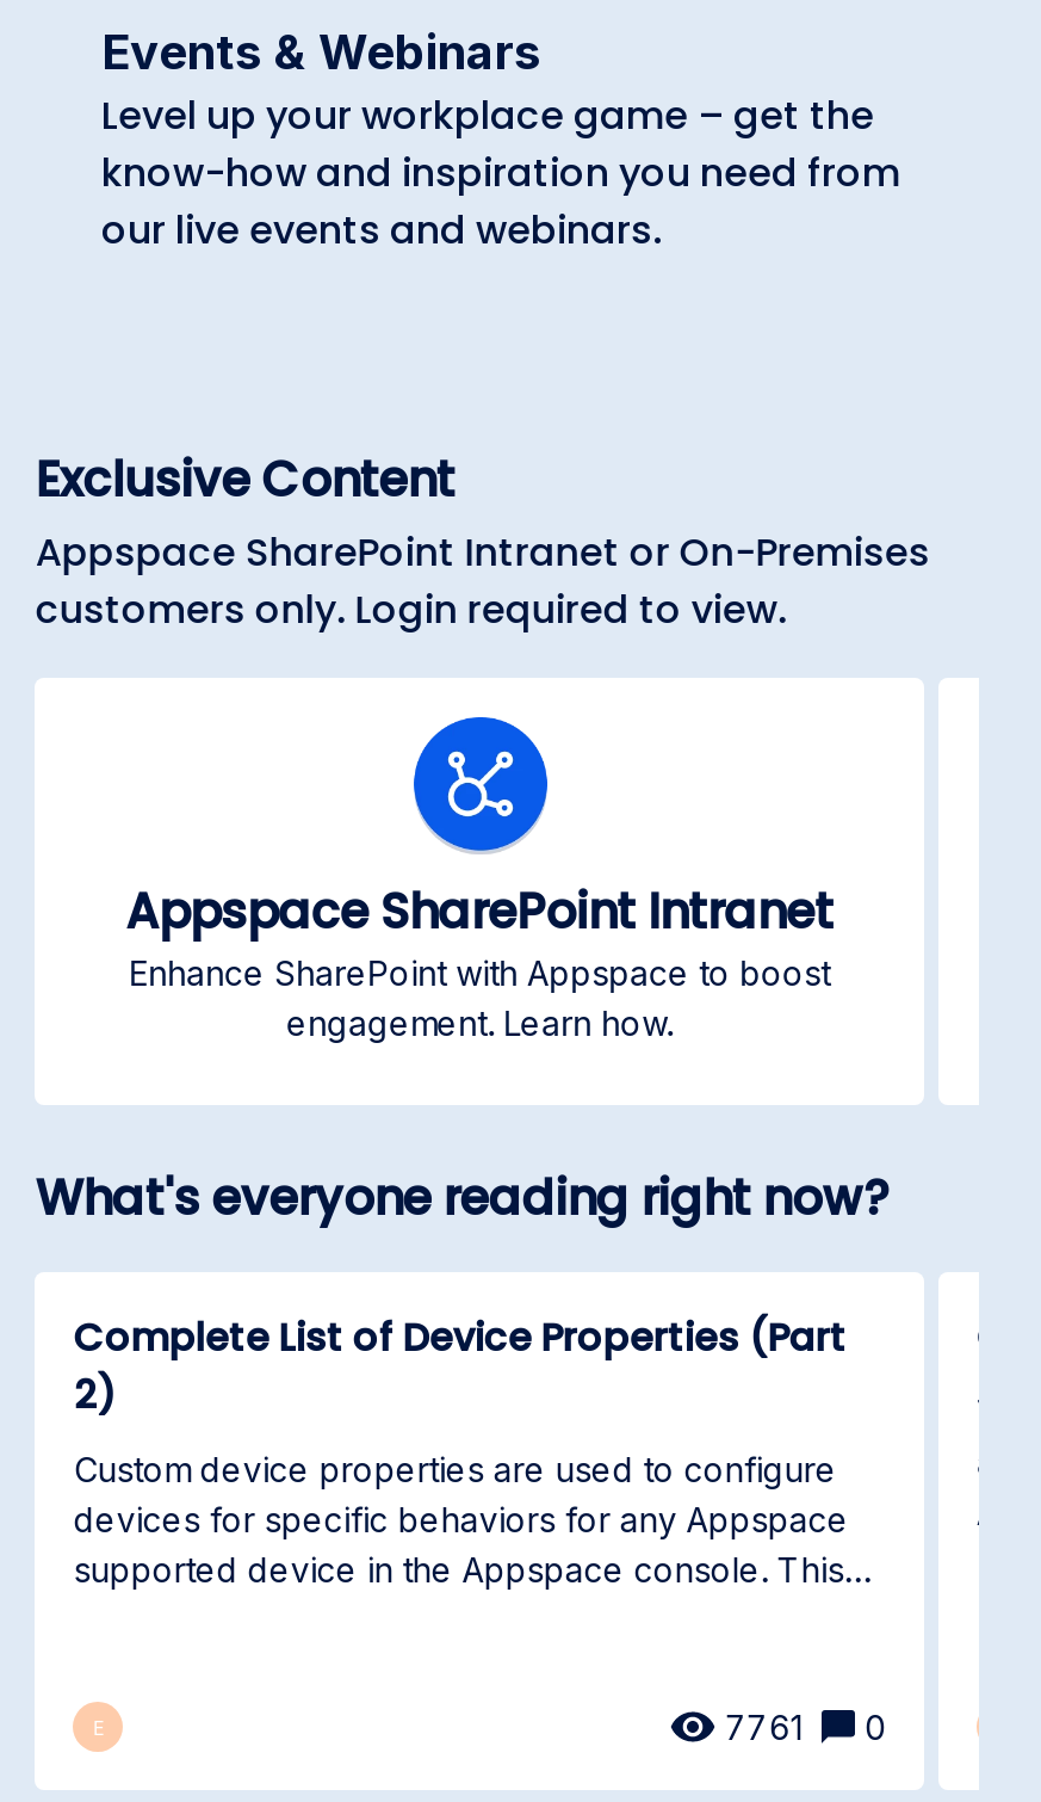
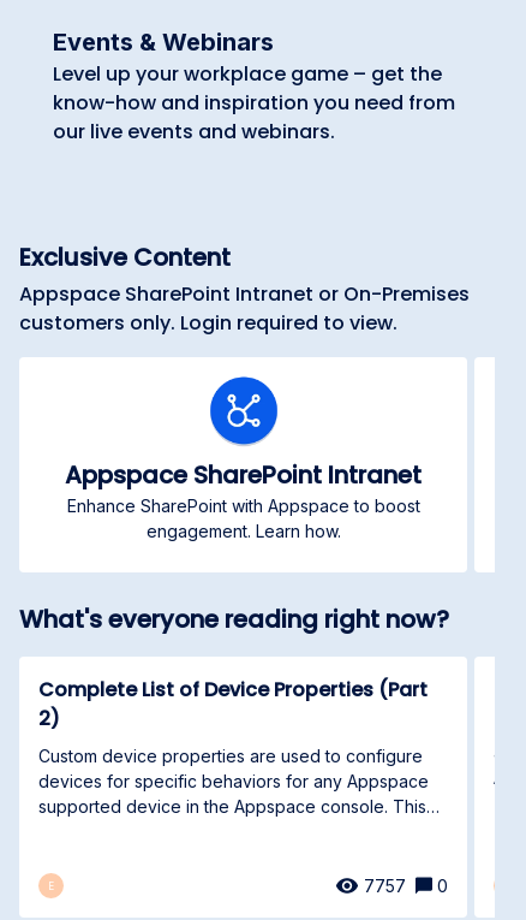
- 7761 0
+ 7757 0
